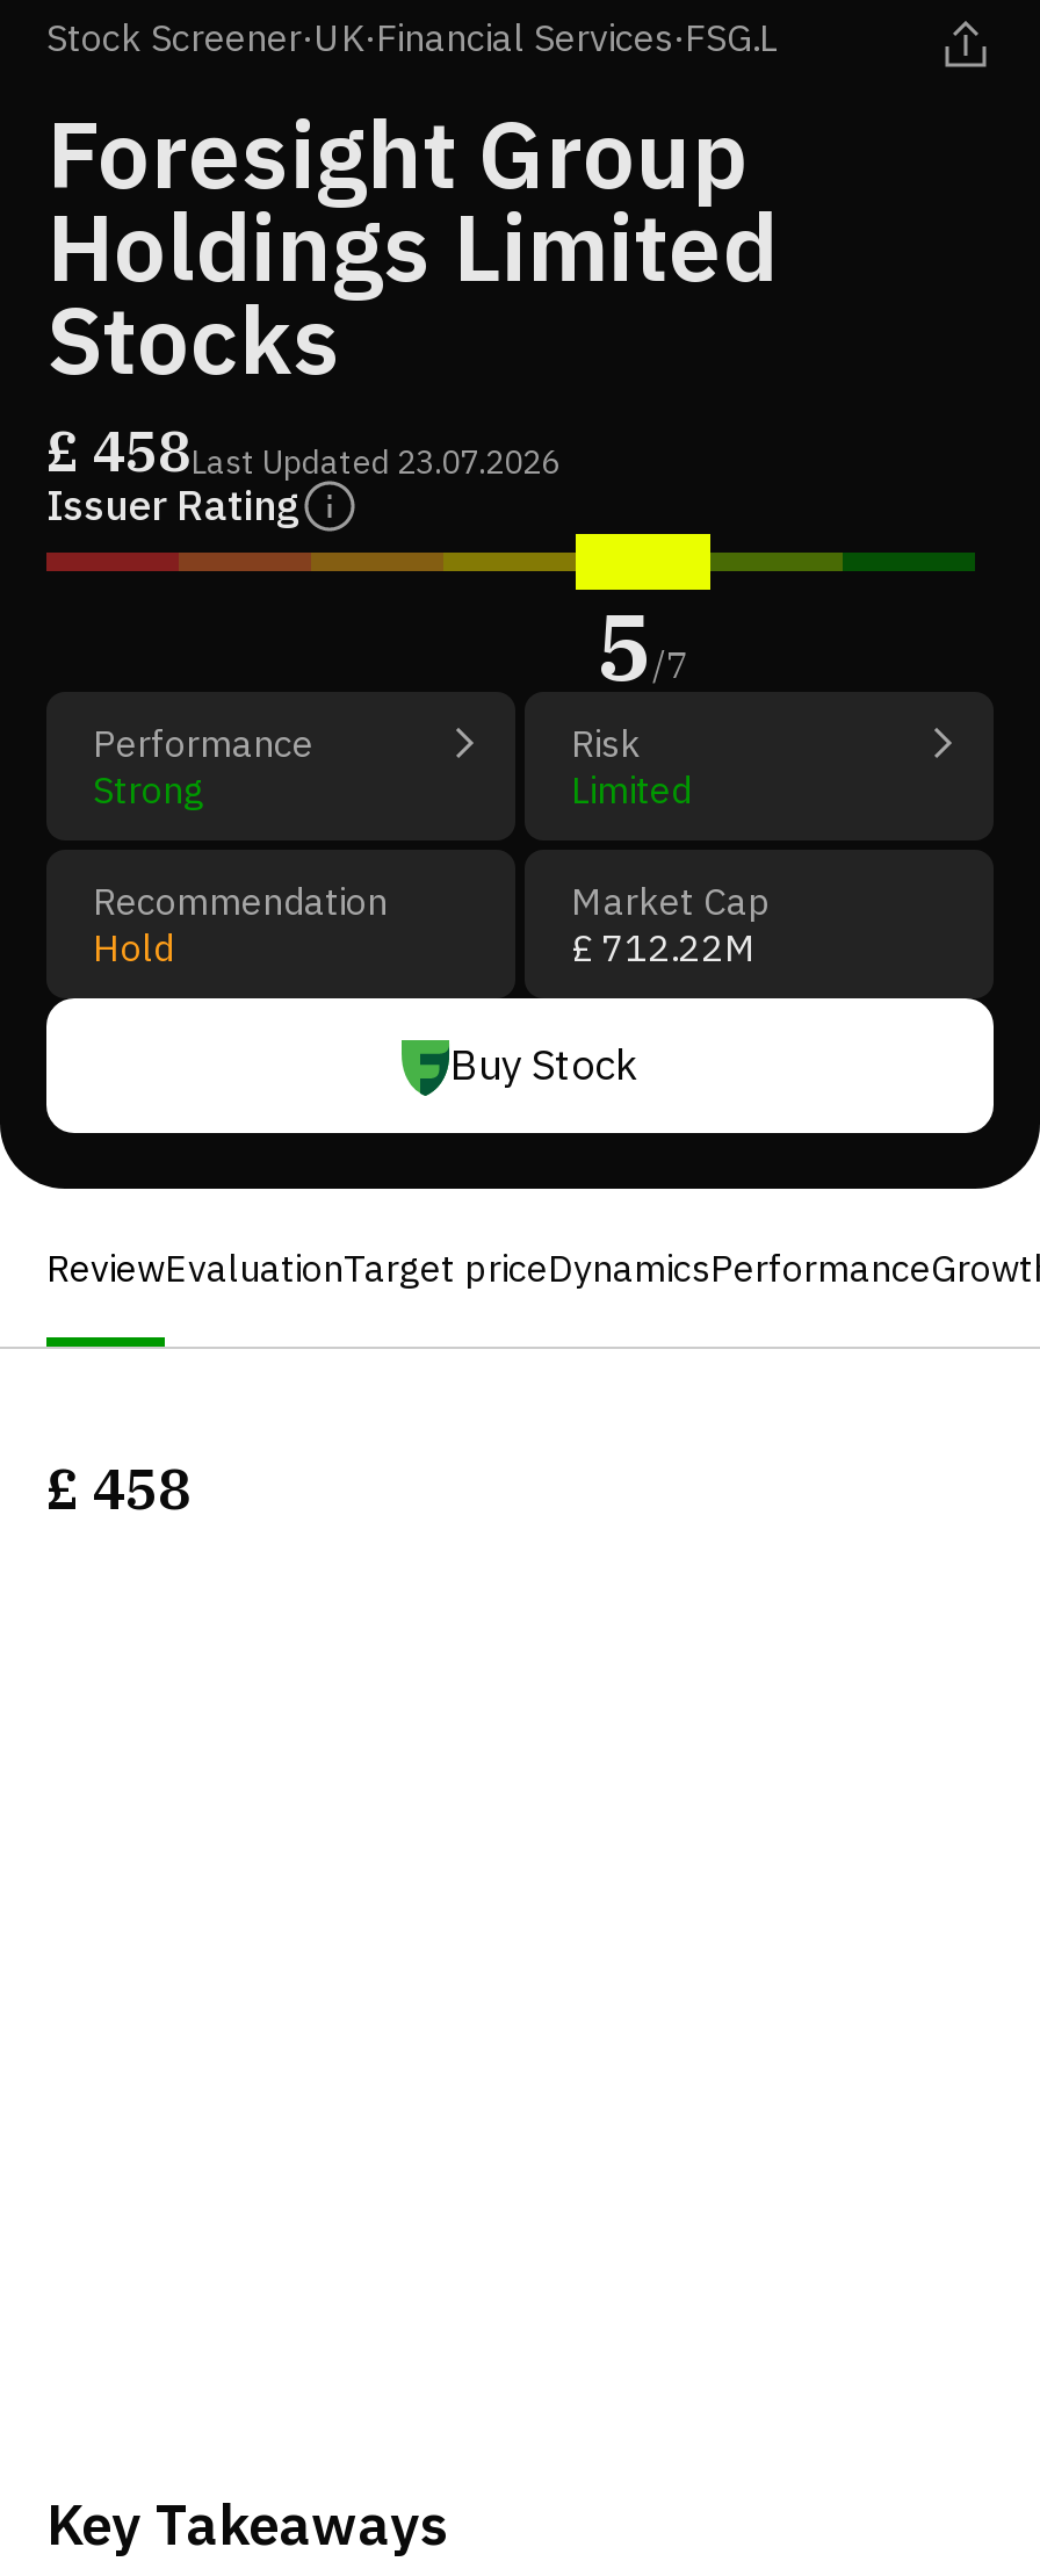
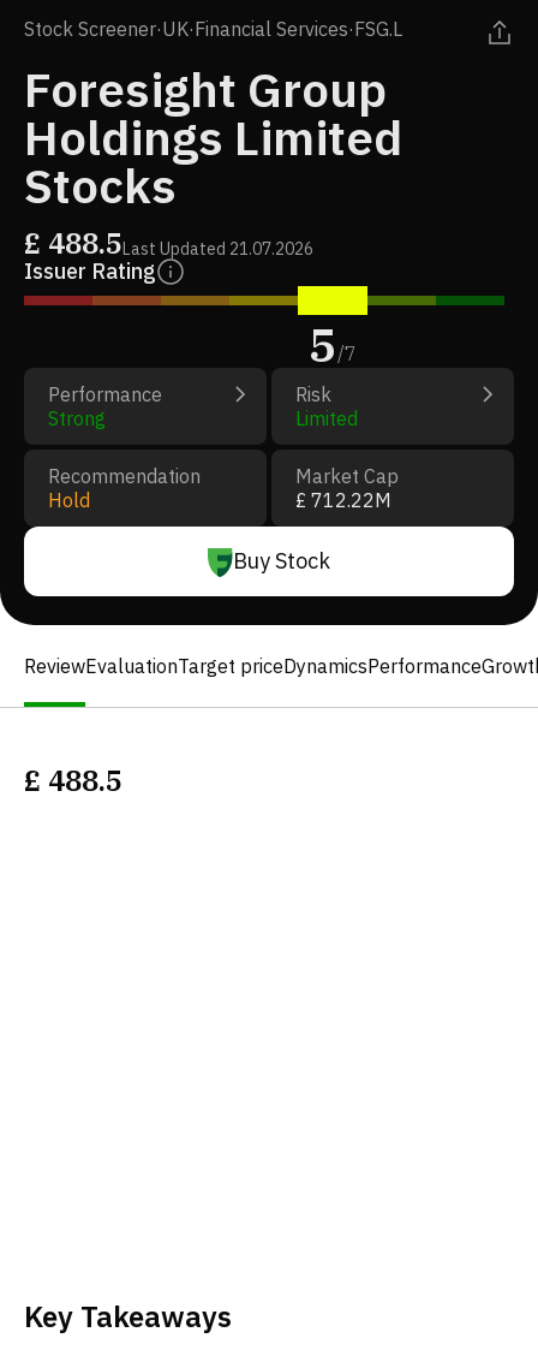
- £ 458Last Updated 23.07.2026
+ £ 488.5Last Updated 21.07.2026

- £ 458
+ £ 488.5
